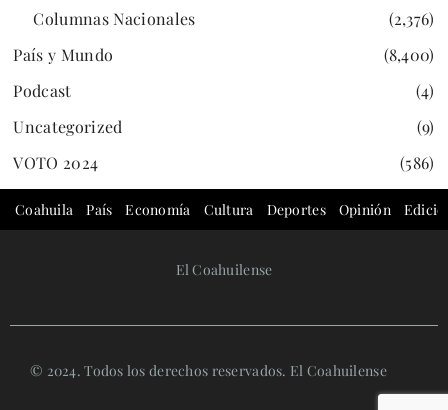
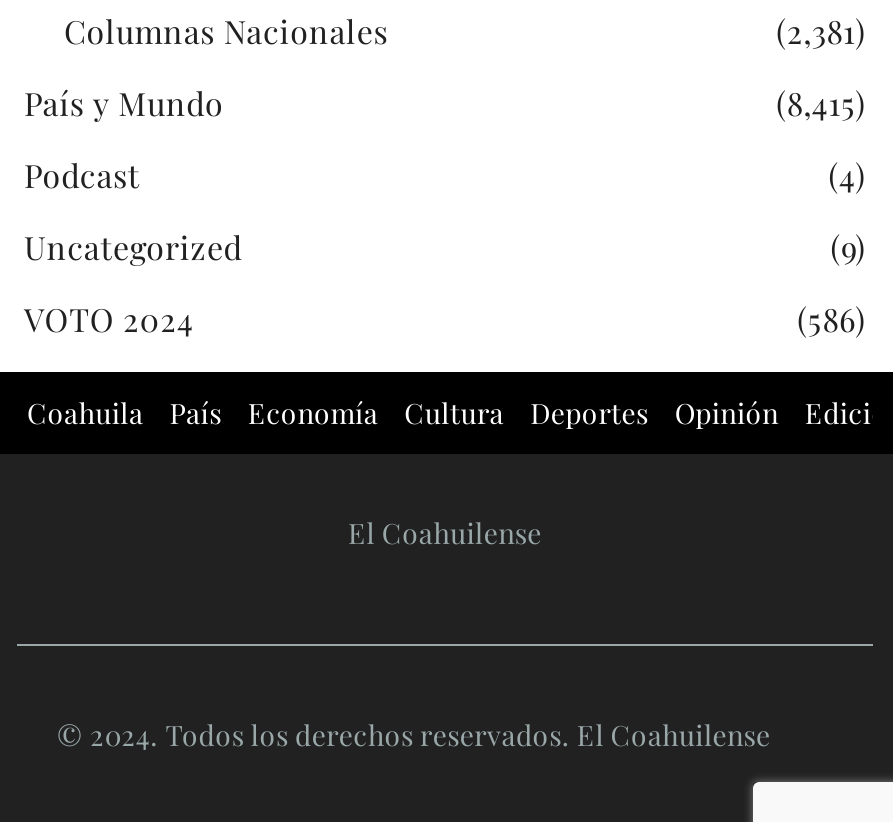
- 2,376
+ 2,381

- 8,400
+ 8,415
